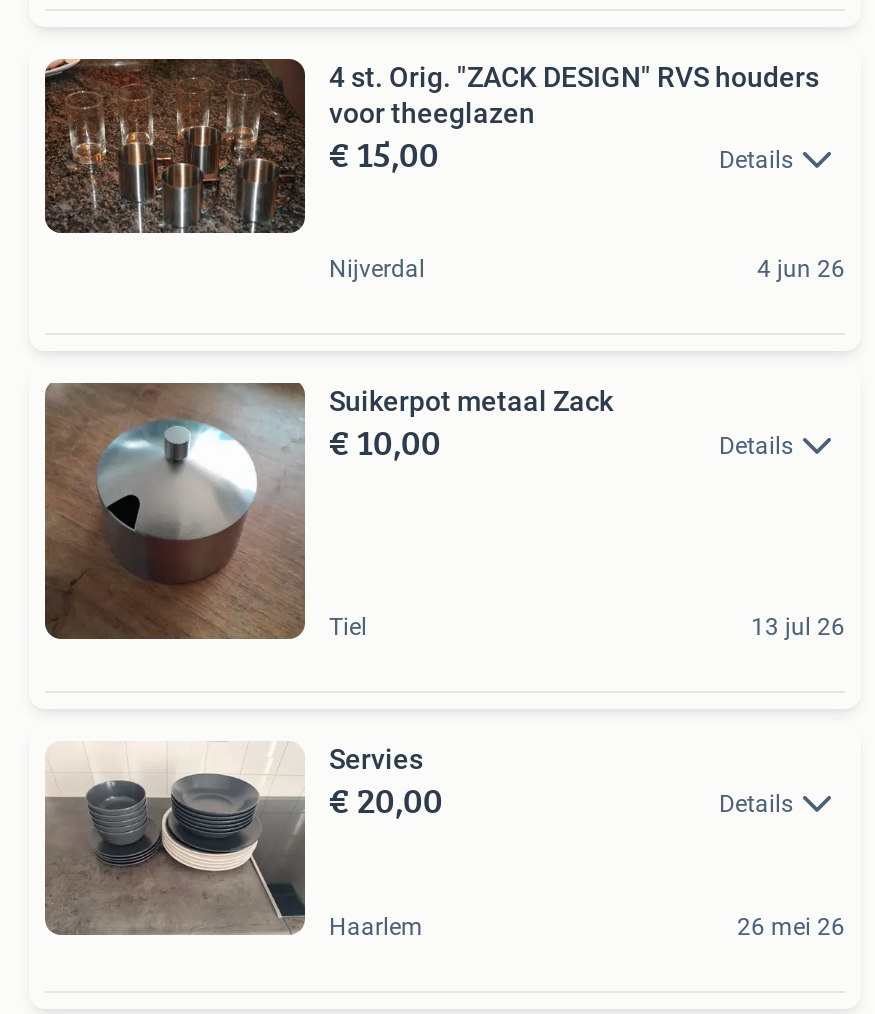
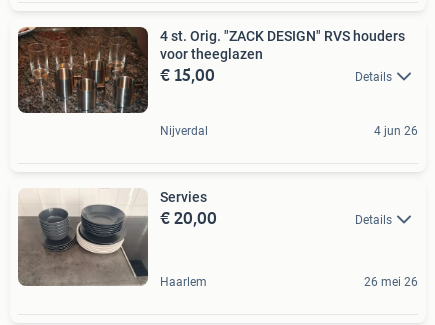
- [image]
- Suikerpot metaal Zack
- € 10,00
- Details

- Tiel
- 13 jul 26
